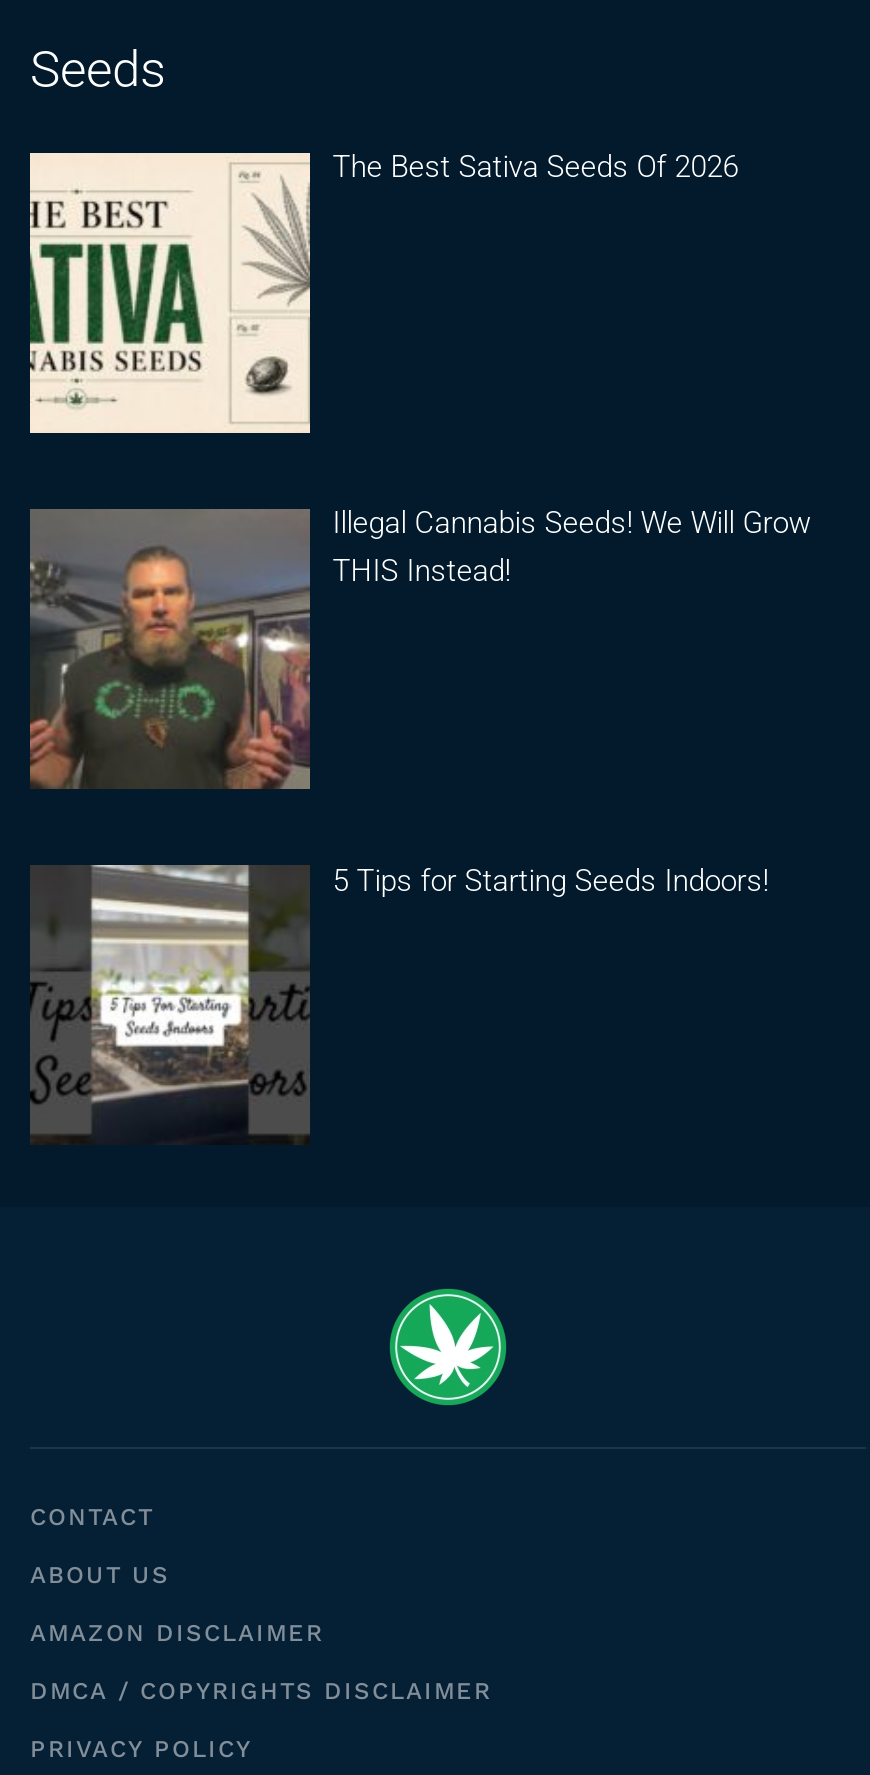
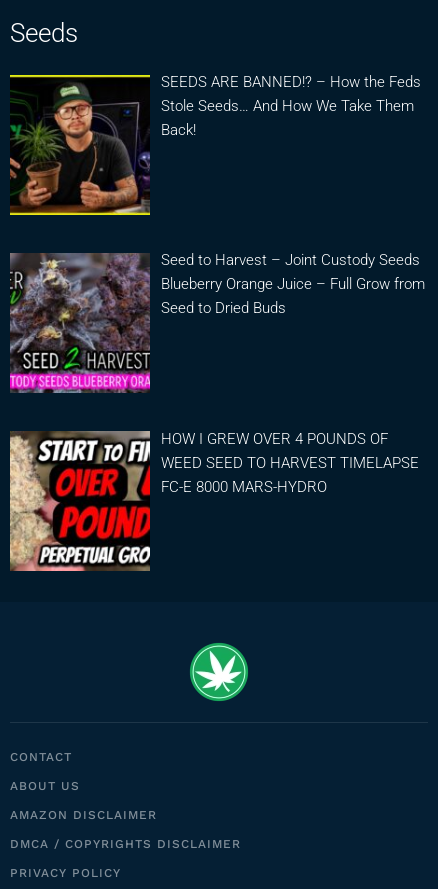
- [image]
- The Best Sativa Seeds Of 2026
+ [image]
+ SEEDS ARE BANNED!? – How the Feds
+ Stole Seeds… And How We Take Them
+ Back!

- [image]
- Illegal Cannabis Seeds! We Will Grow
- THIS Instead!
+ [image]
+ Seed to Harvest – Joint Custody Seeds
+ Blueberry Orange Juice – Full Grow from
+ Seed to Dried Buds

- [image]
- 5 Tips for Starting Seeds Indoors!
+ [image]
+ HOW I GREW OVER 4 POUNDS OF
+ WEED SEED TO HARVEST TIMELAPSE
+ FC-E 8000 MARS-HYDRO
